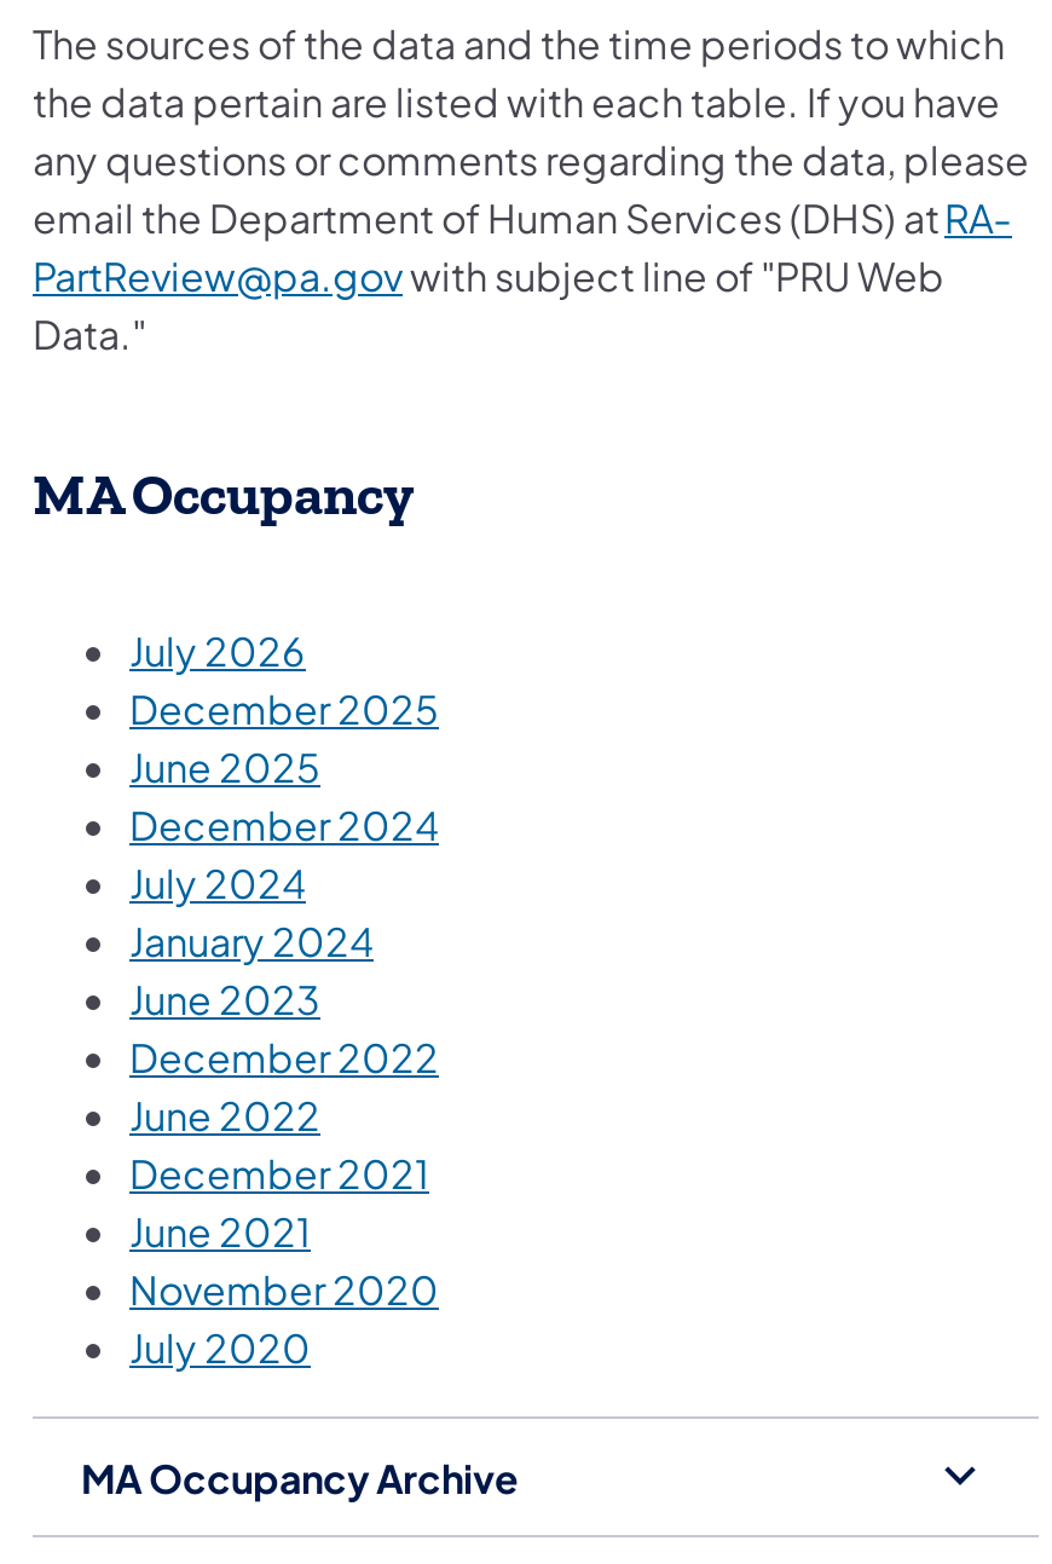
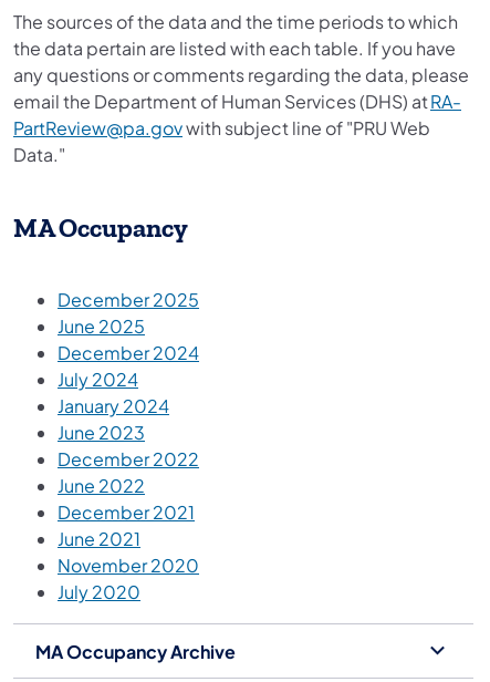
- July 2026
